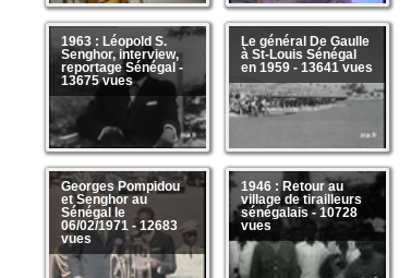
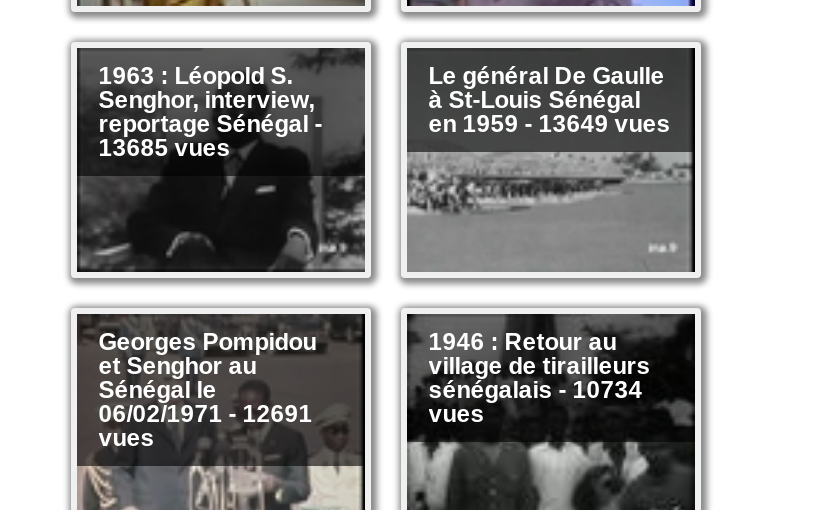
- en 1959 - 13641 vues
+ en 1959 - 13649 vues

- 13675 vues
+ 13685 vues

- sénégalais - 10728
+ sénégalais - 10734

- 06/02/1971 - 12683
+ 06/02/1971 - 12691
